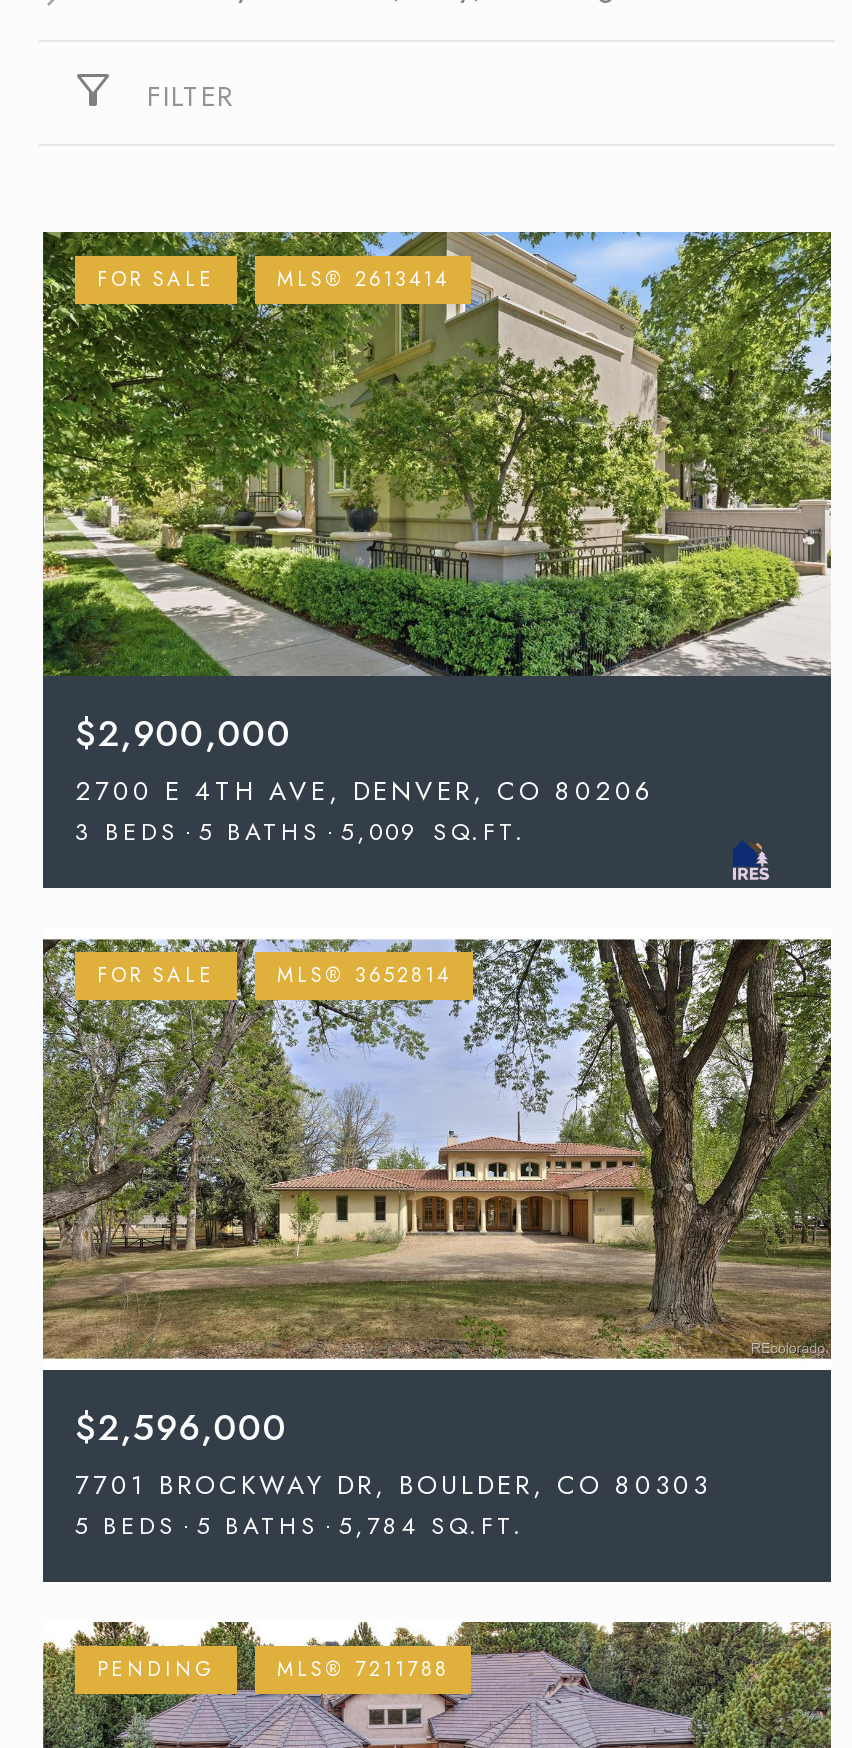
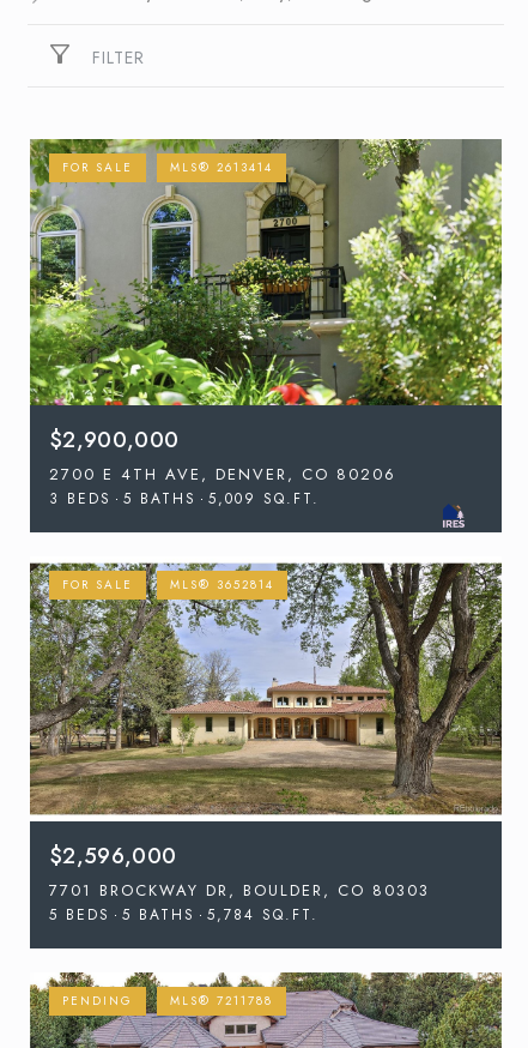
- [image]
+ [image]
